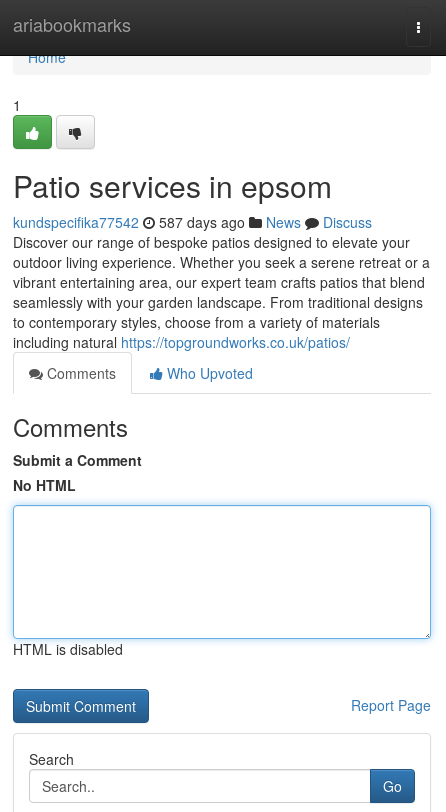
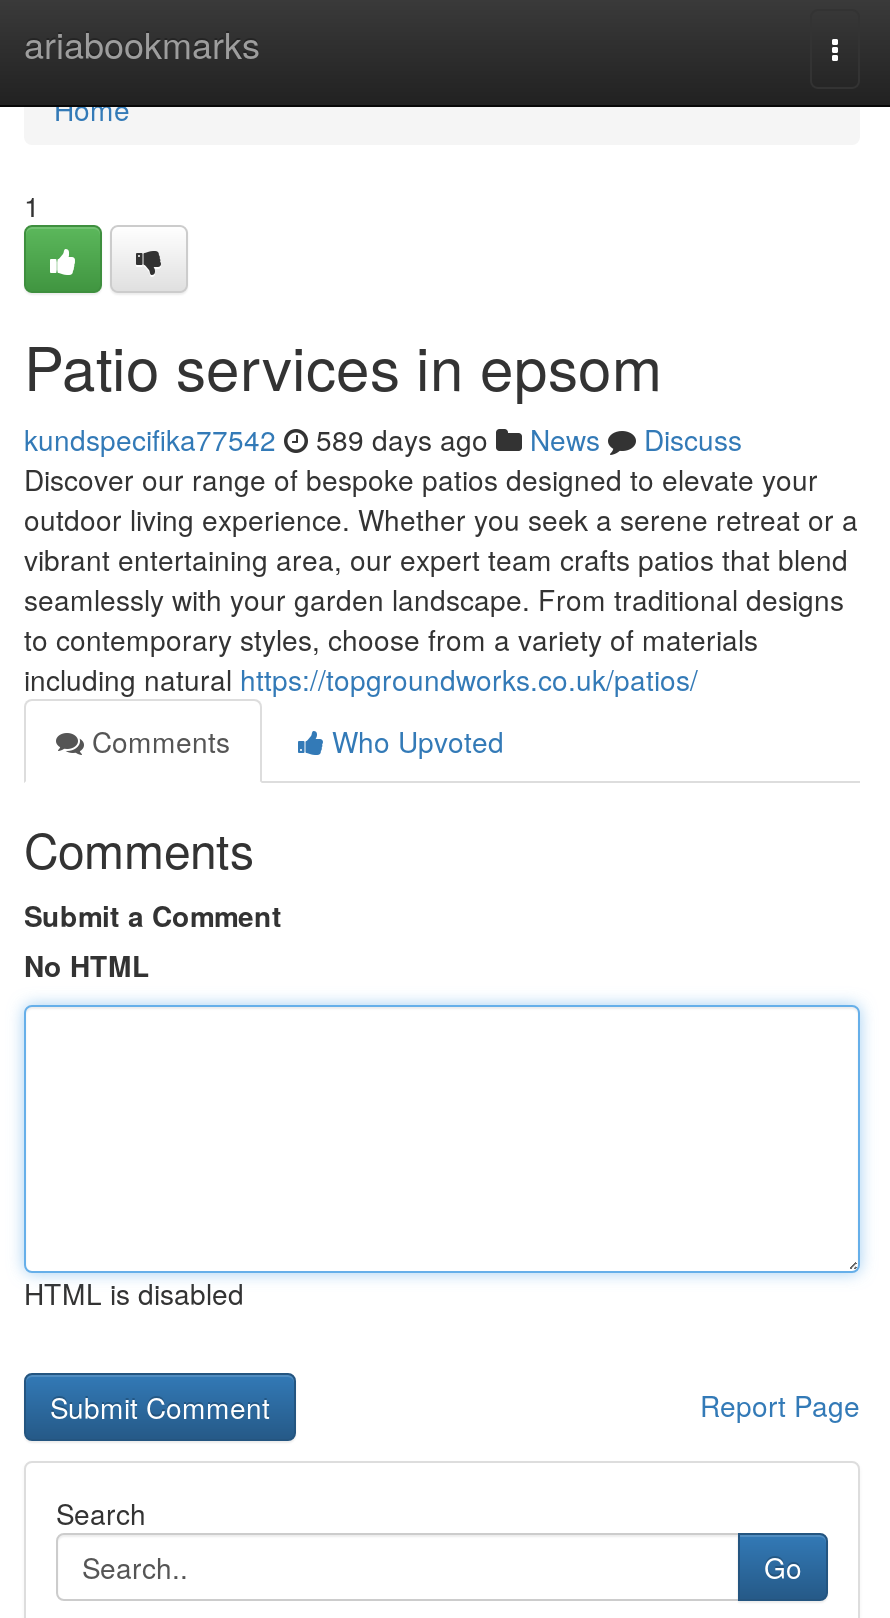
- kundspecifika77542 587 days ago News Discuss
+ kundspecifika77542 589 days ago News Discuss
